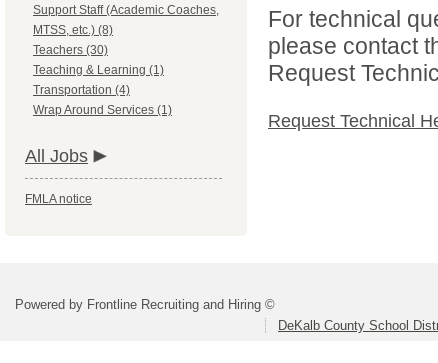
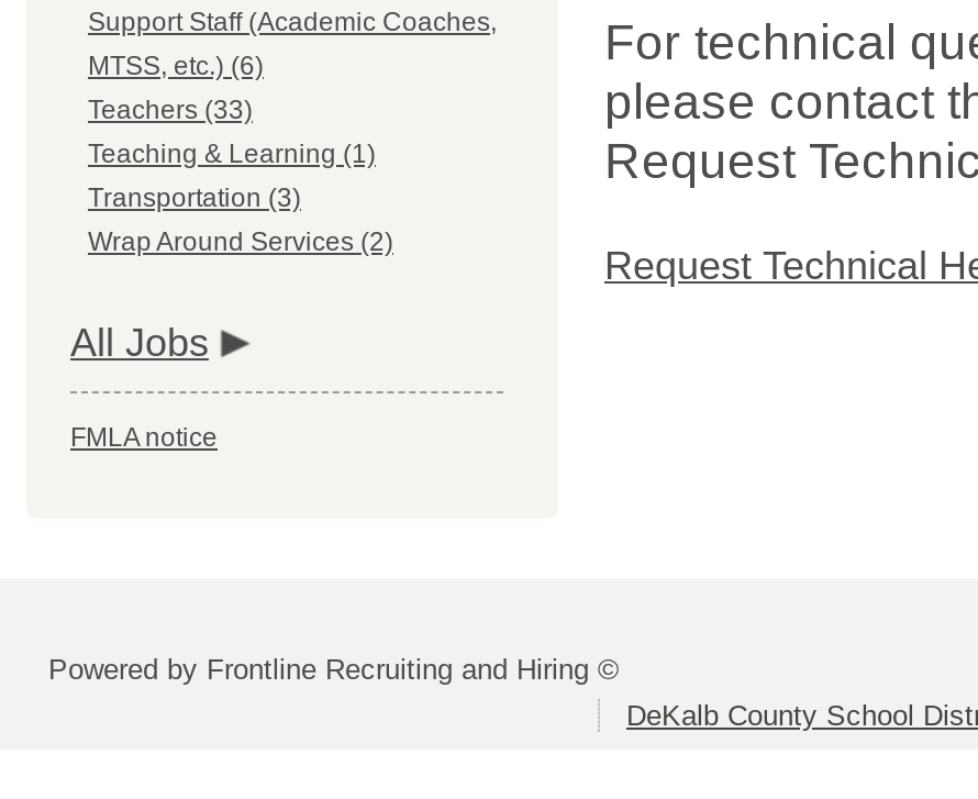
- MTSS, etc.) (8)
+ MTSS, etc.) (6)

- Teachers (30)
+ Teachers (33)

- Transportation (4)
+ Transportation (3)

- Wrap Around Services (1)
+ Wrap Around Services (2)
